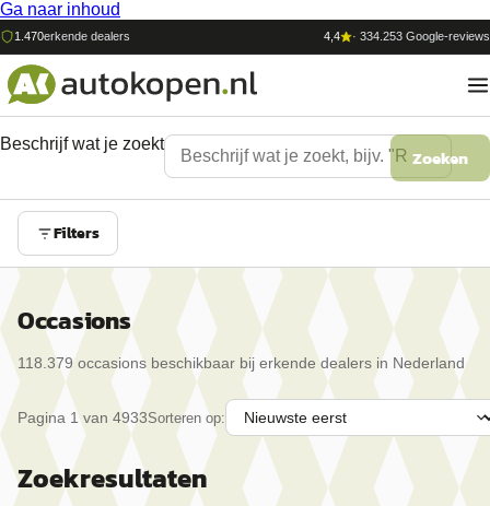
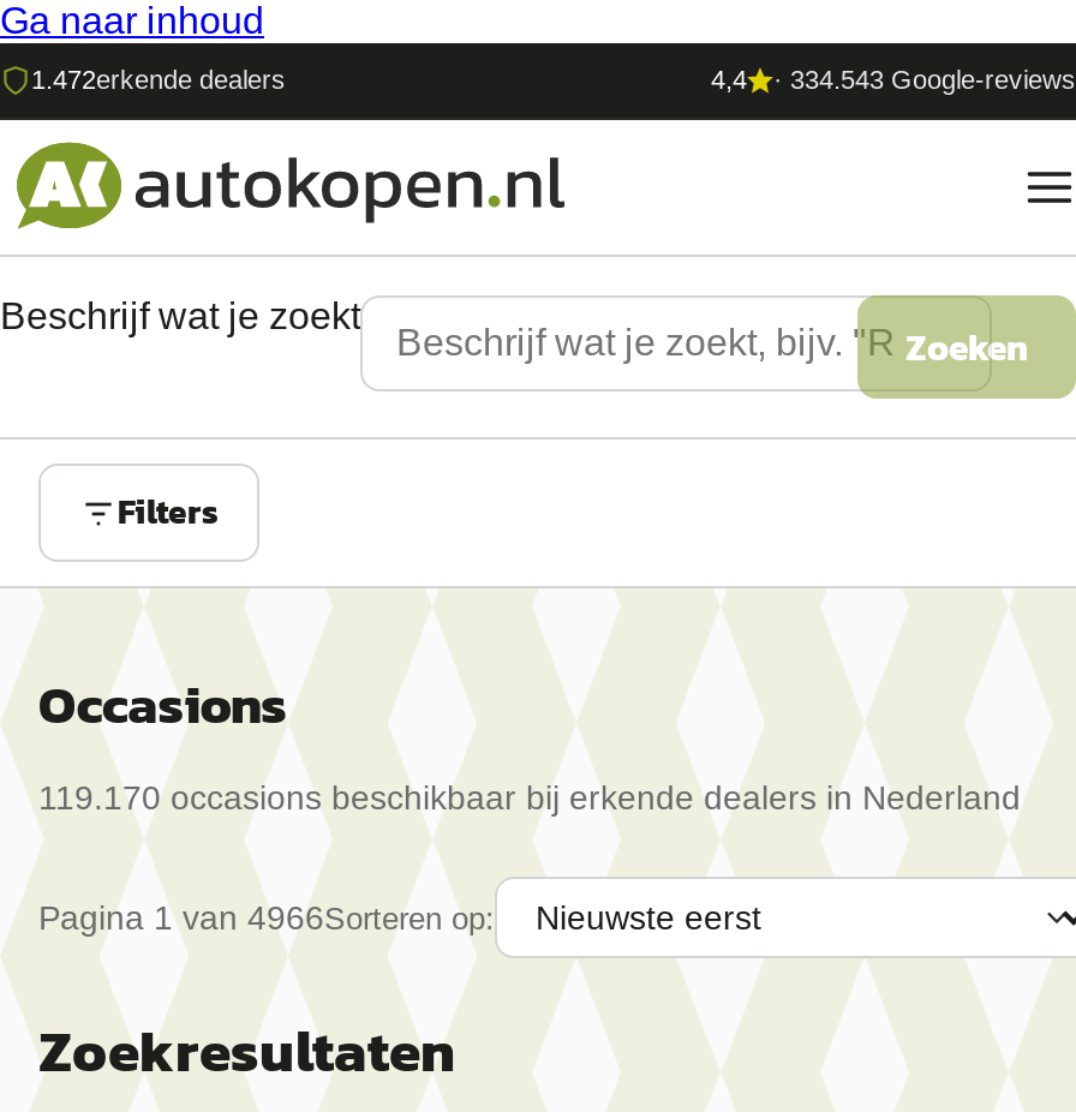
- 1.470erkende dealers
+ 1.472erkende dealers

- · 334.253 Google-reviews
+ · 334.543 Google-reviews

- 118.379 occasions beschikbaar bij erkende dealers in Nederland
+ 119.170 occasions beschikbaar bij erkende dealers in Nederland

- Pagina 1 van 4933Sorteren op:
+ Pagina 1 van 4966Sorteren op:
